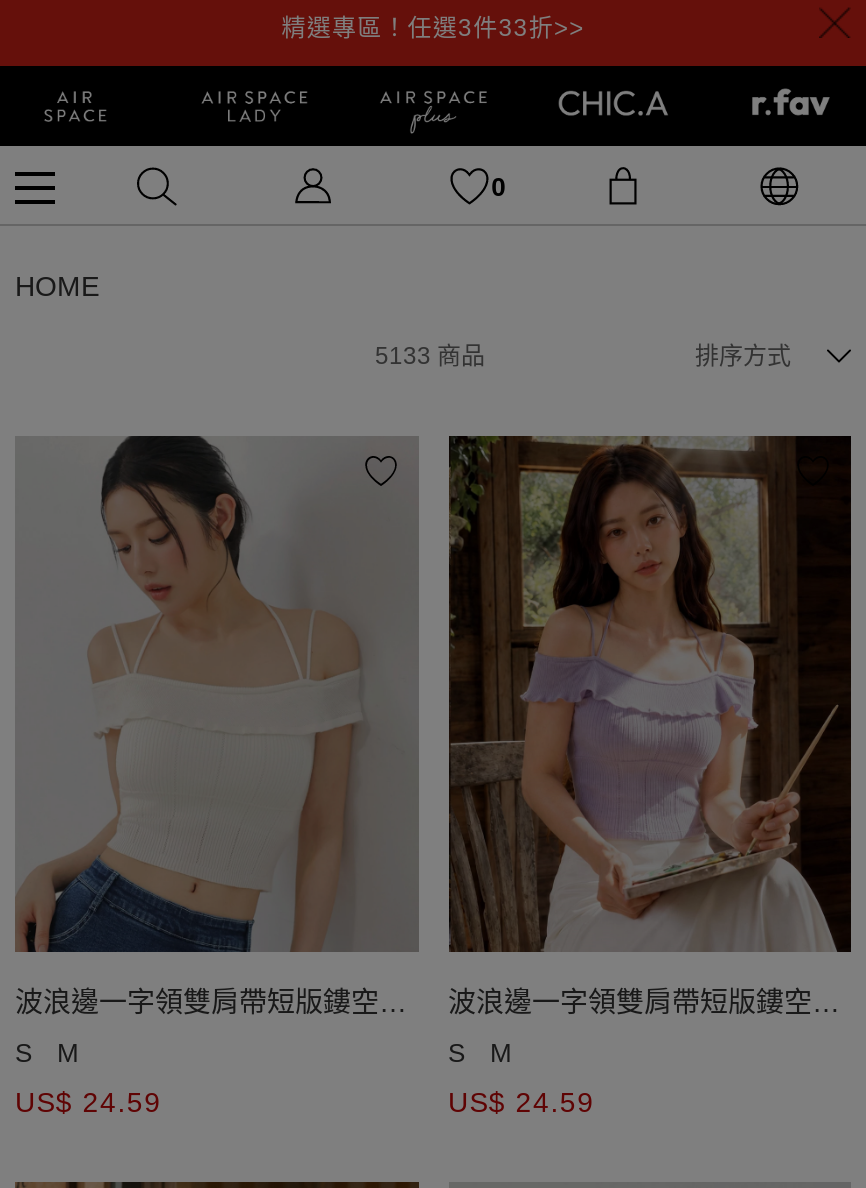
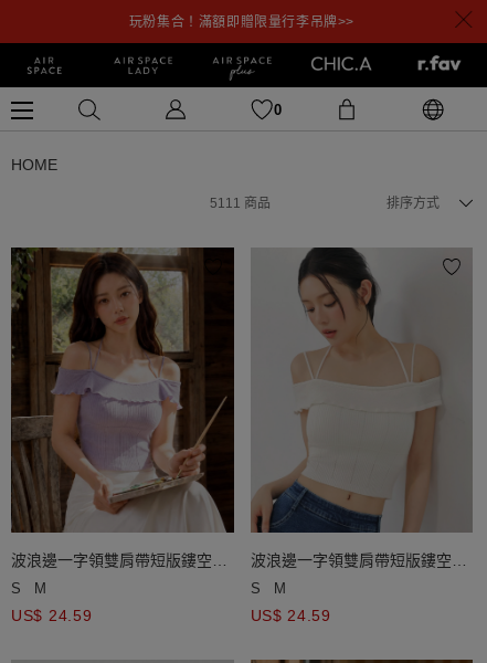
- 精選專區！任選3件33折>>
+ 玩粉集合！滿額即贈限量行李吊牌>>

- 5133商品
+ 5111商品

- [image]
+ [image]

- [image]
+ [image]
